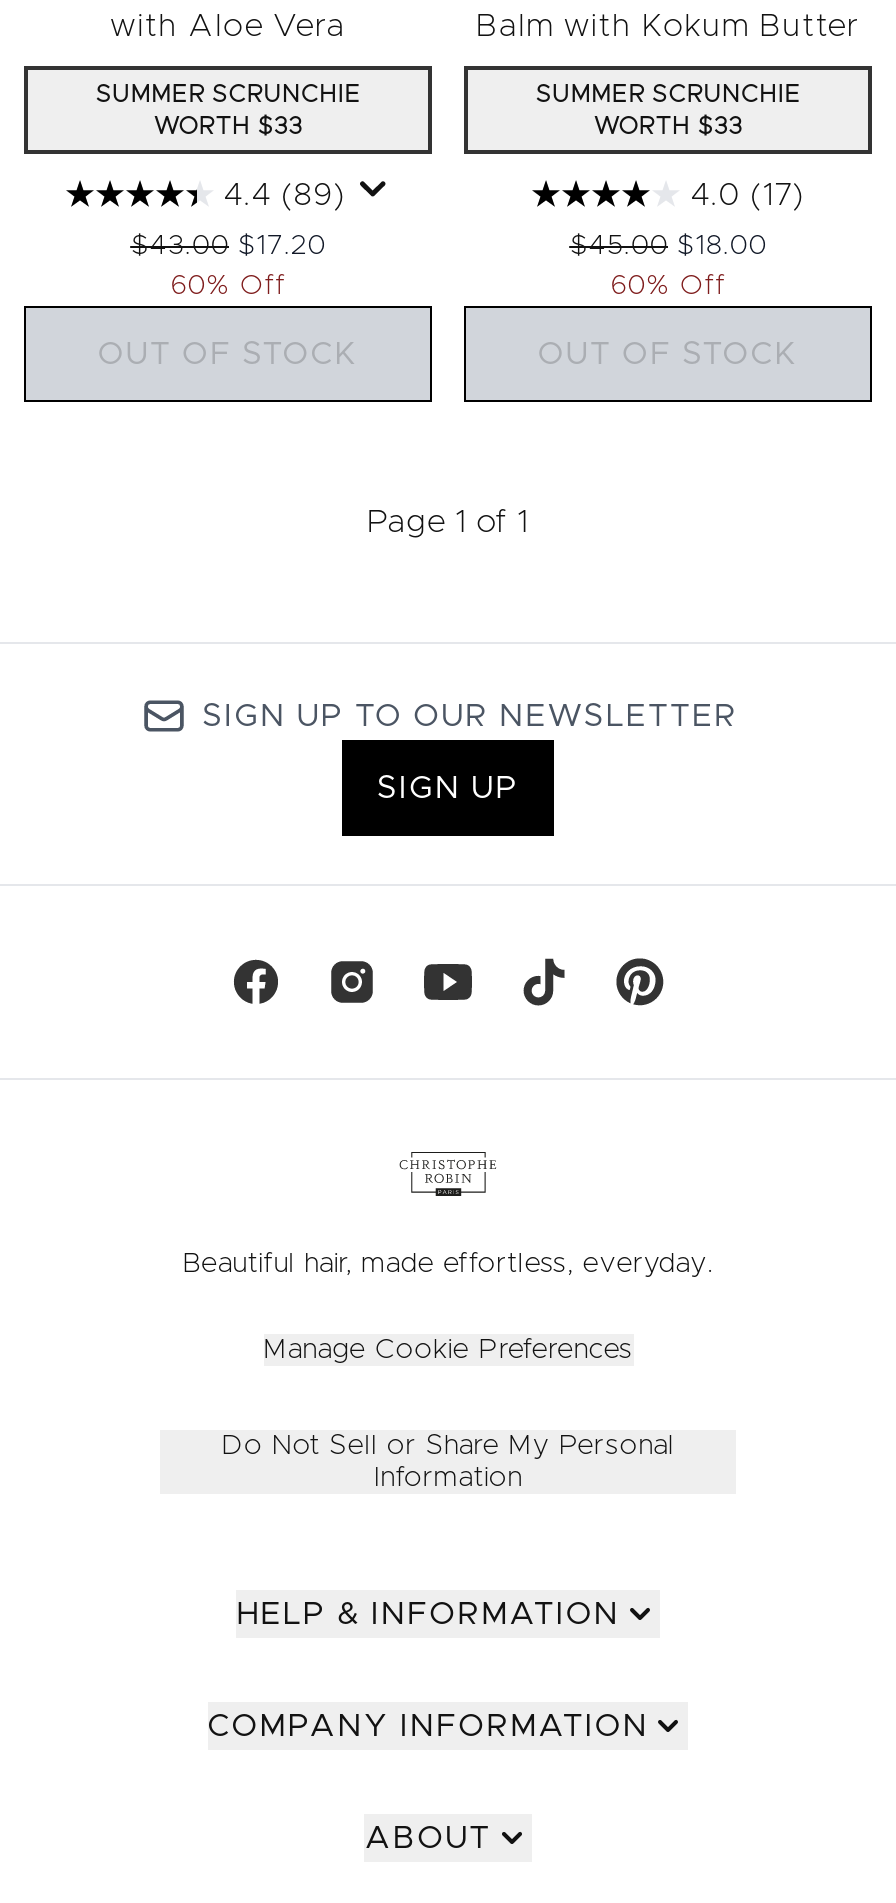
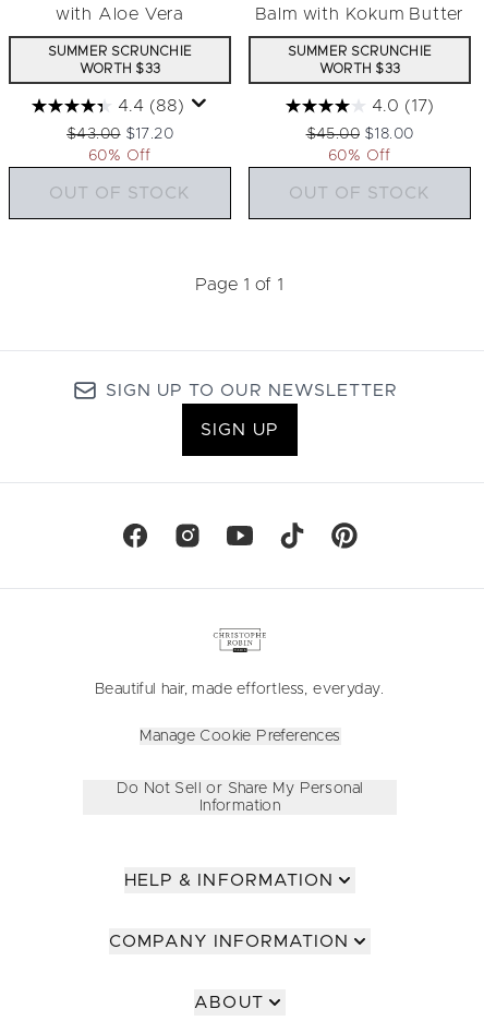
- 4.4 (89)
+ 4.4 (88)
